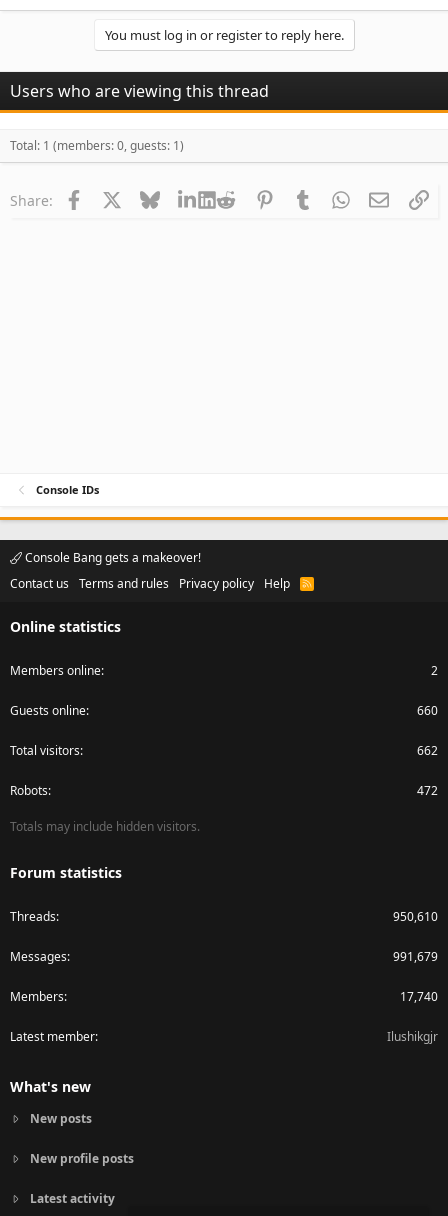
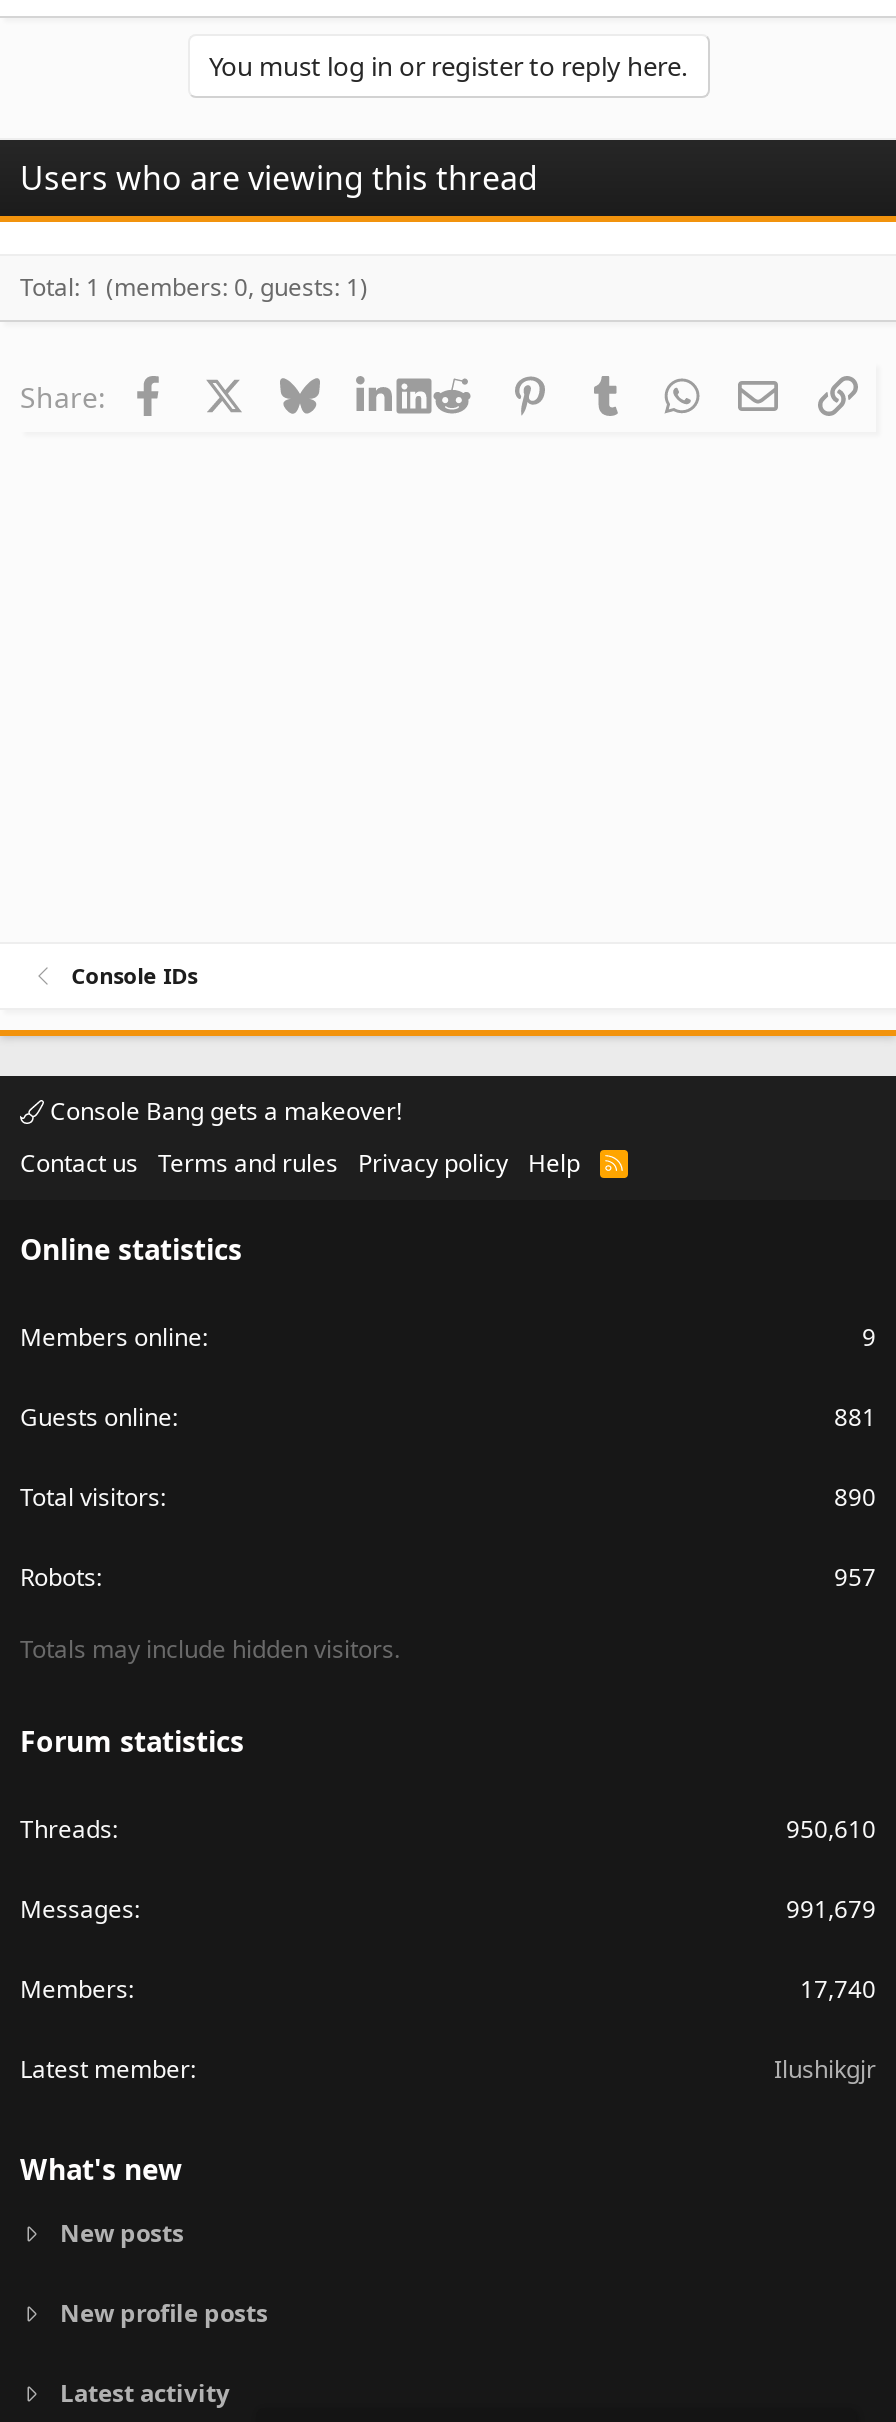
- 2
+ 9

- 660
+ 881

- 662
+ 890

- 472
+ 957
